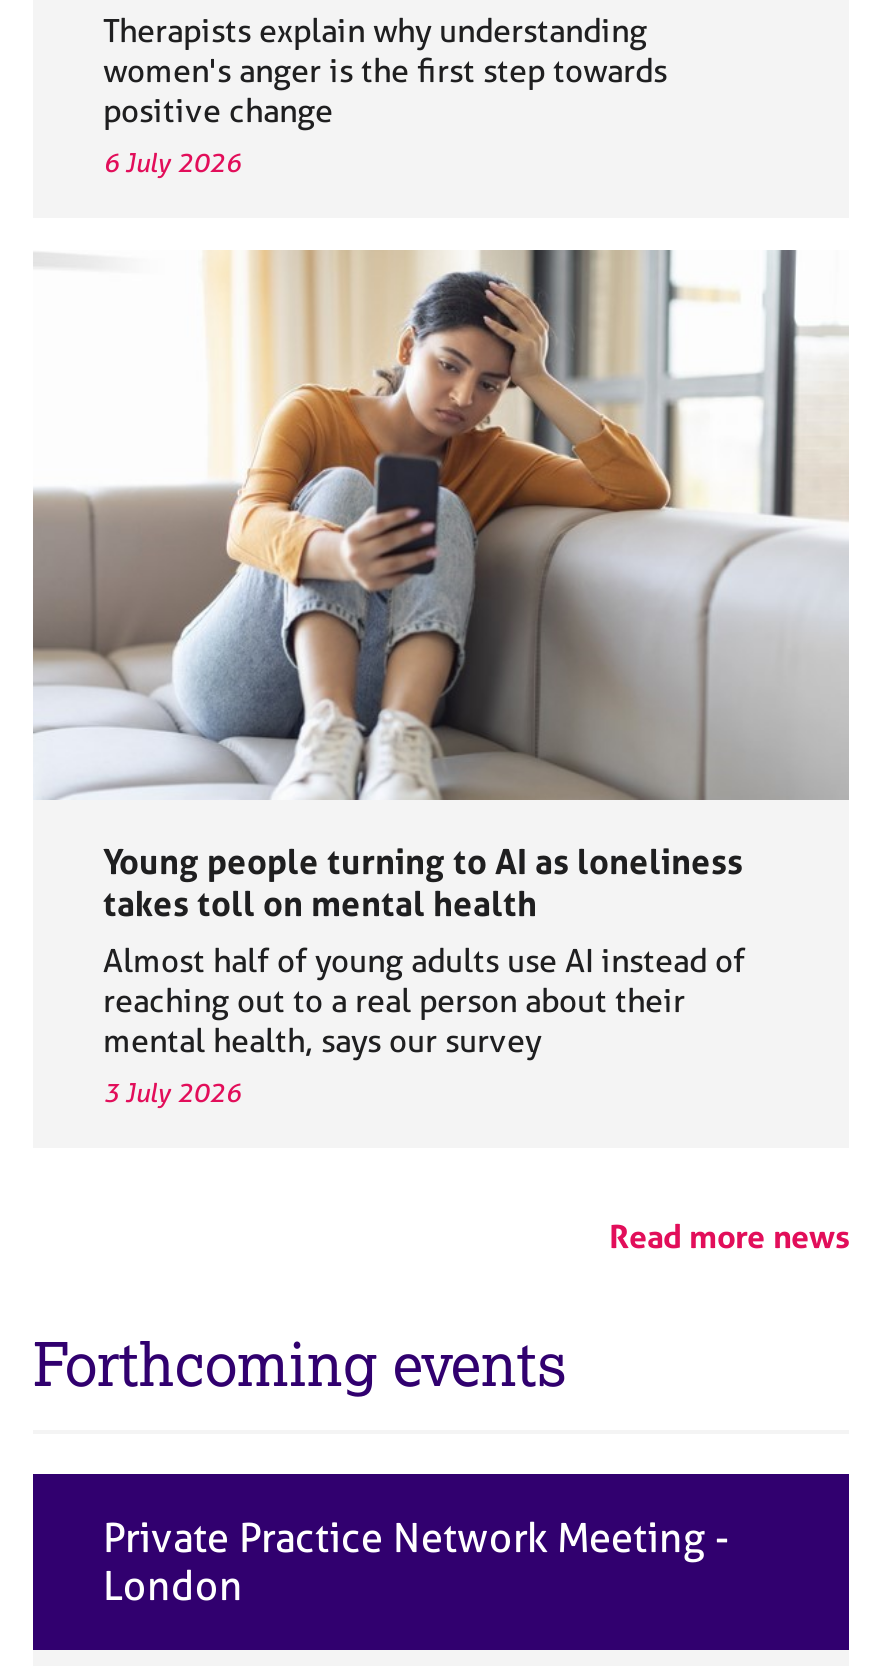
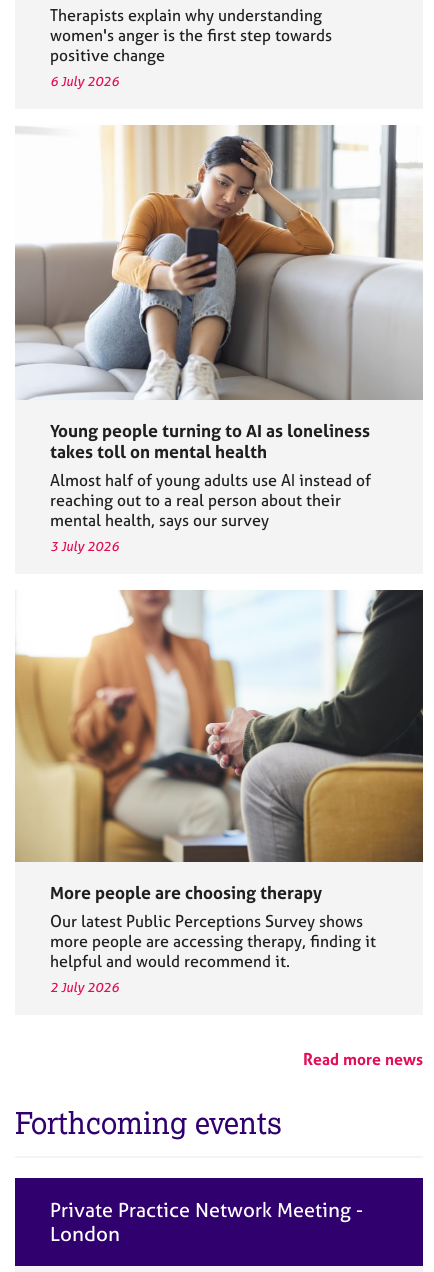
+ [image]
+ More people are choosing therapy
+ Our latest Public Perceptions Survey shows
+ more people are accessing therapy, finding it
+ helpful and would recommend it.
+ 2 July 2026
